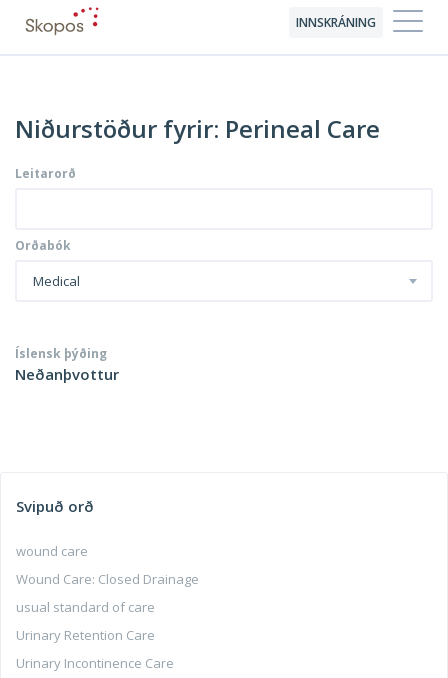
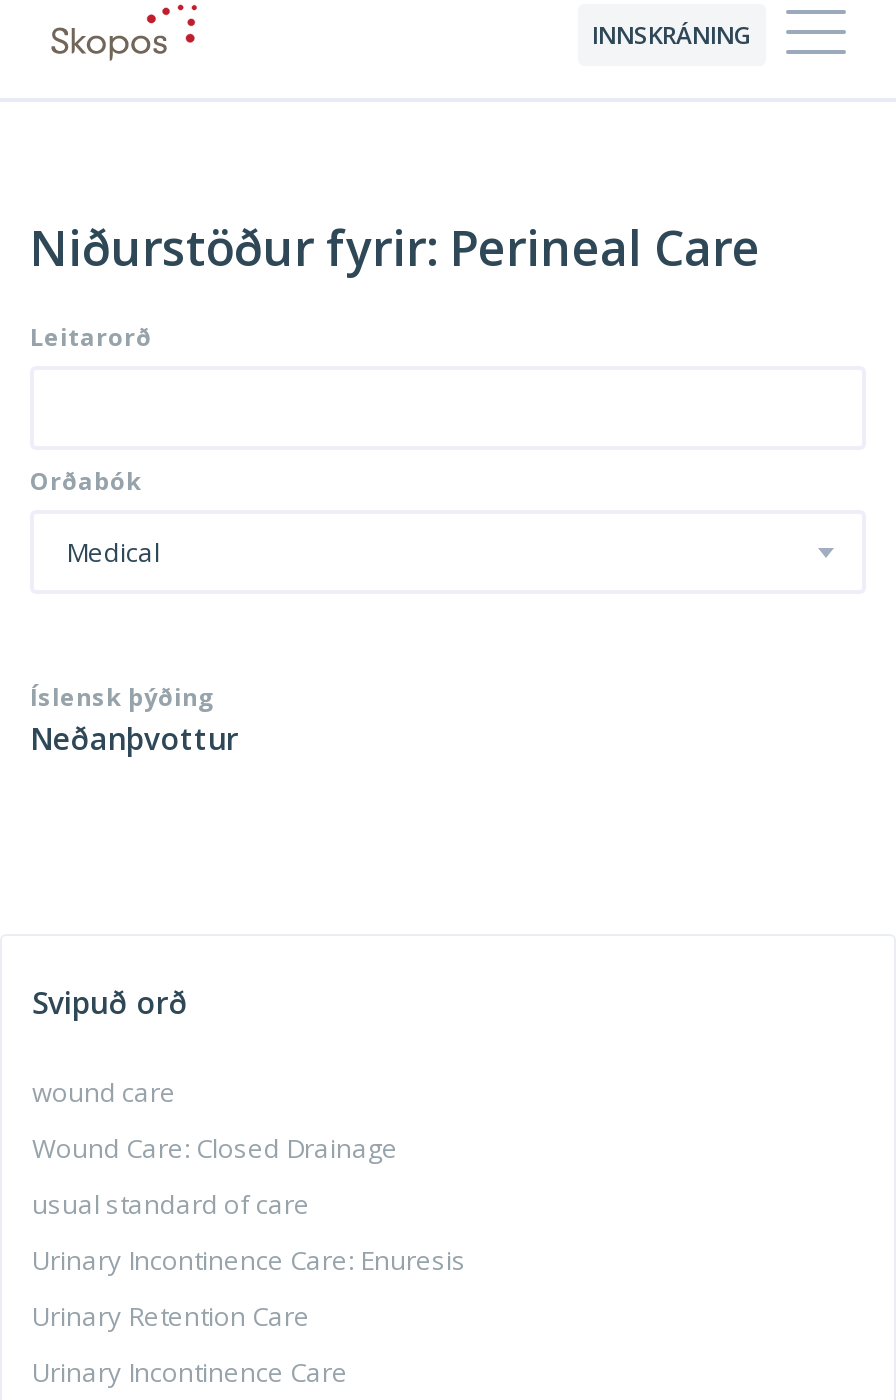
+ Urinary Incontinence Care: Enuresis
